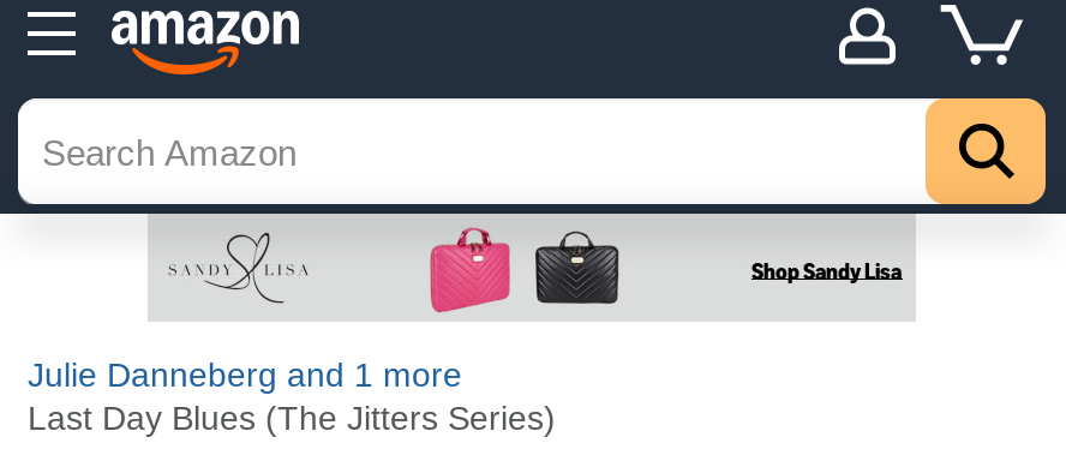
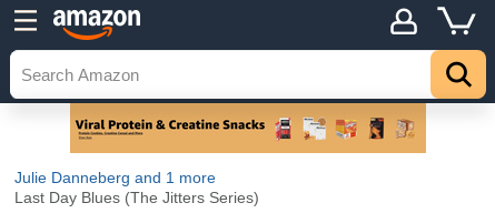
- [image]
+ [image]
